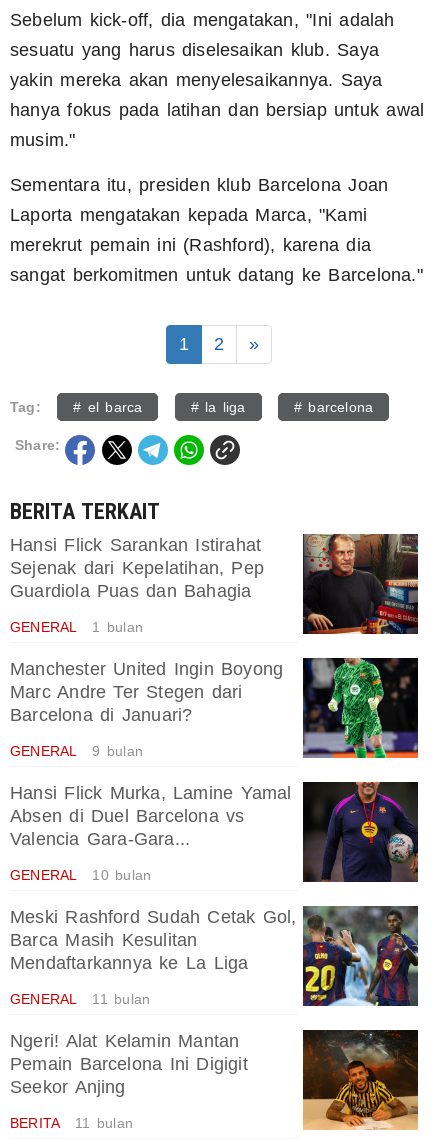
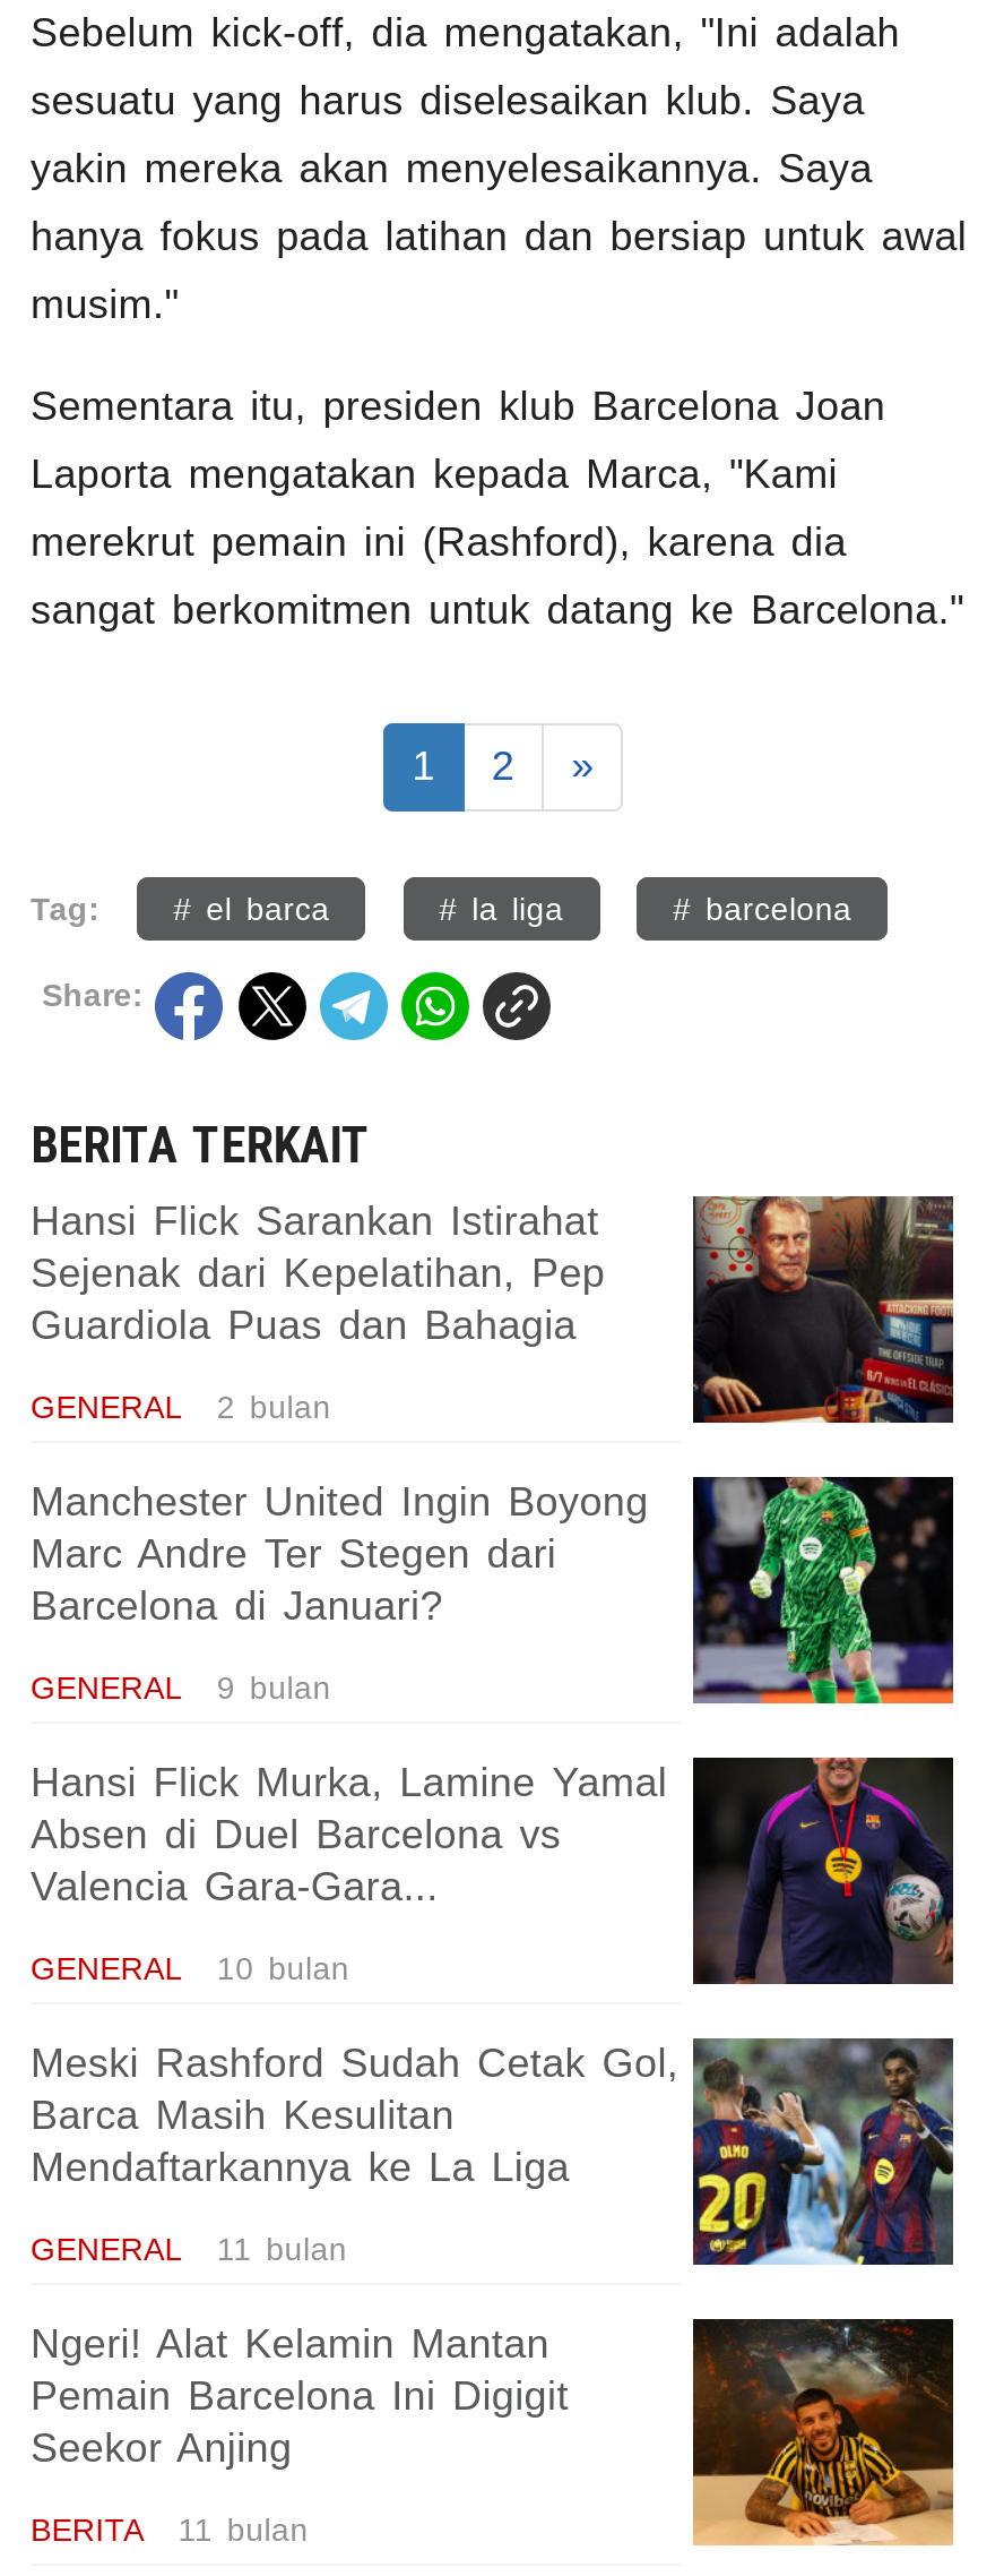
- GENERAL 1 bulan
+ GENERAL 2 bulan
